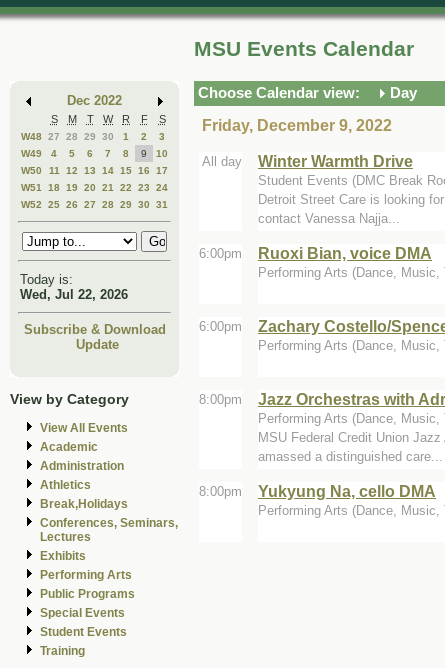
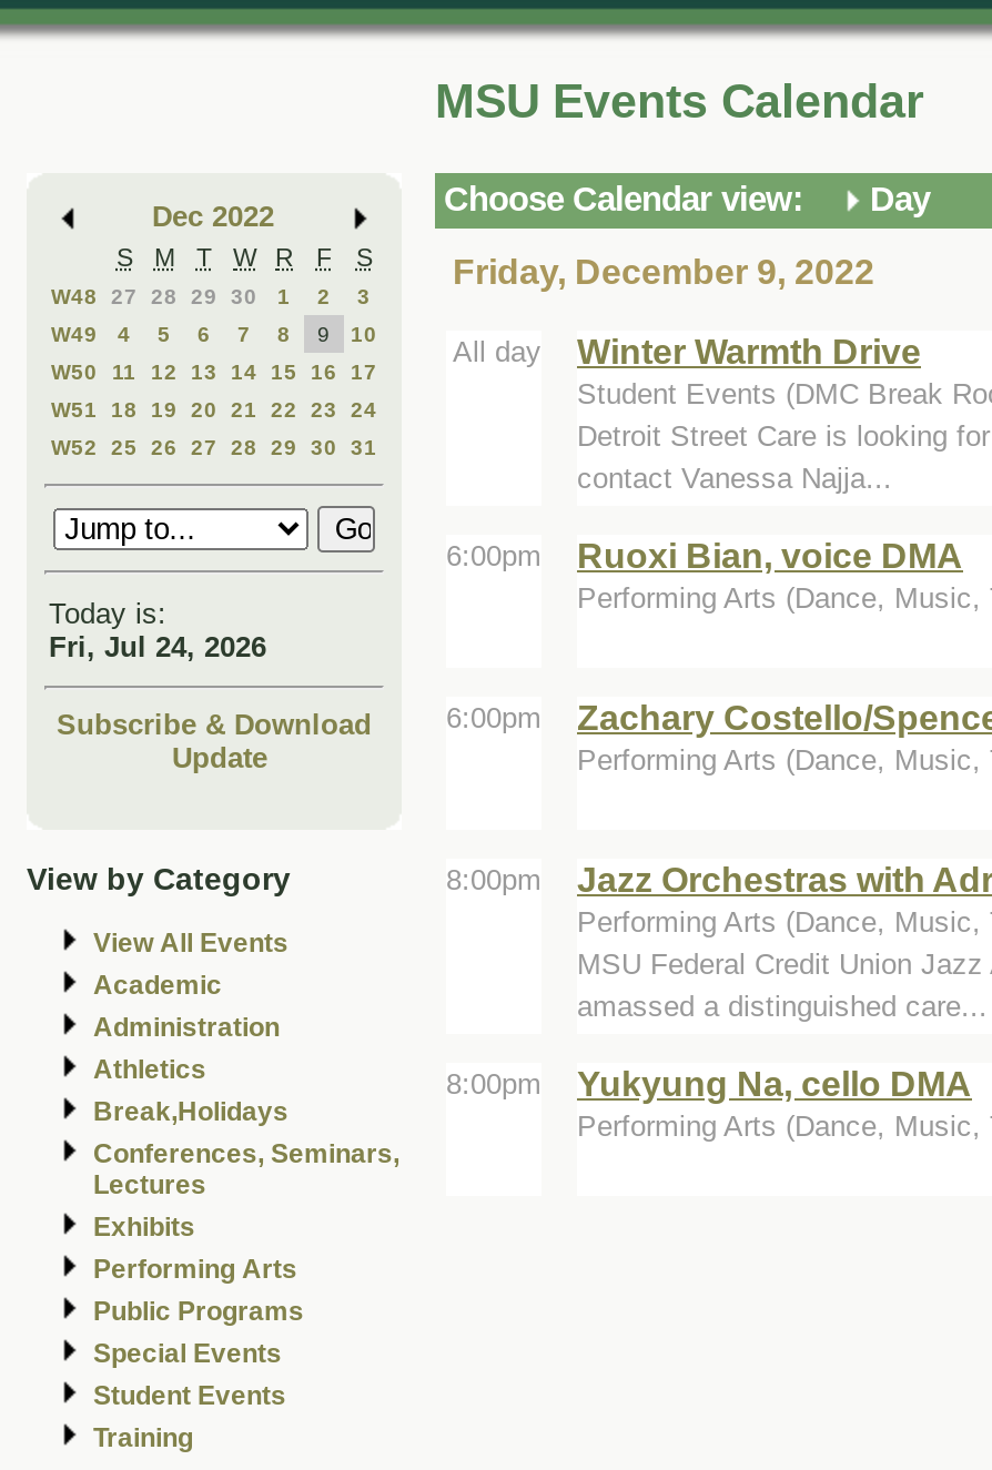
- Wed, Jul 22, 2026
+ Fri, Jul 24, 2026
